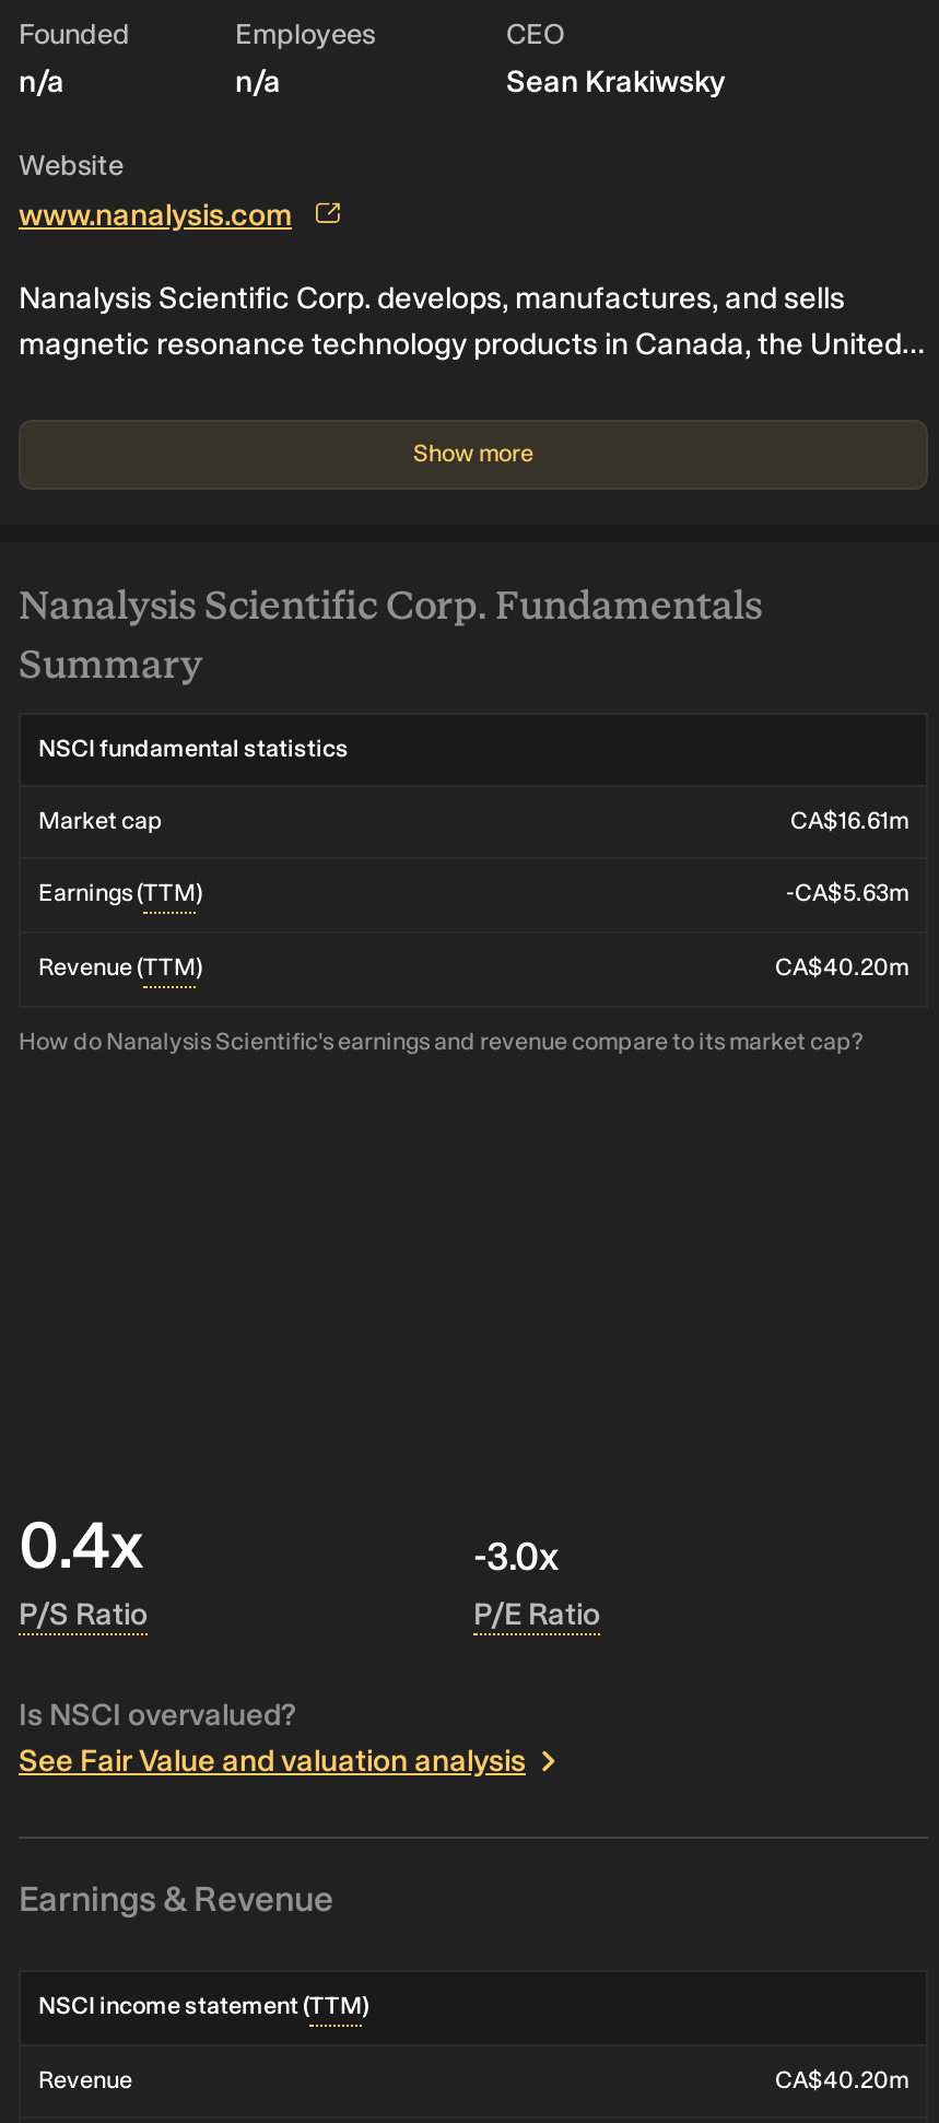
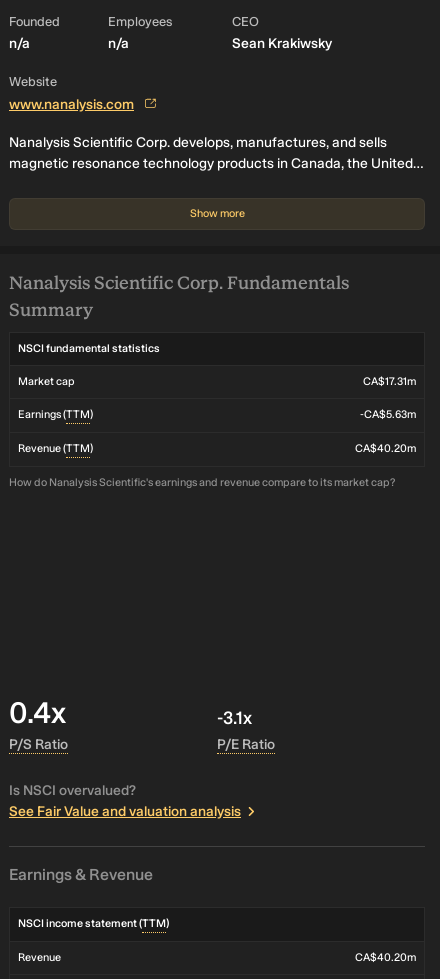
- CA$16.61m
+ CA$17.31m

- -3.0x
+ -3.1x
